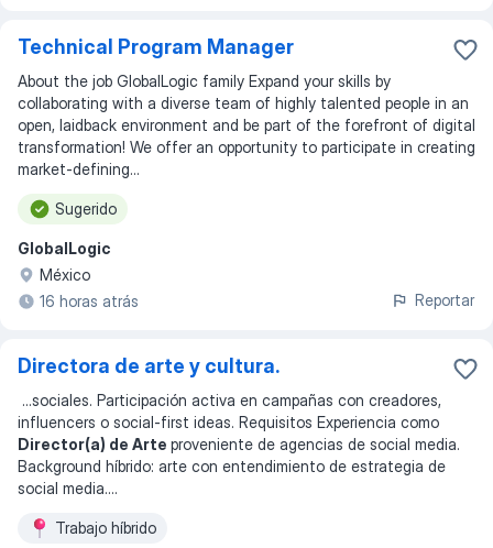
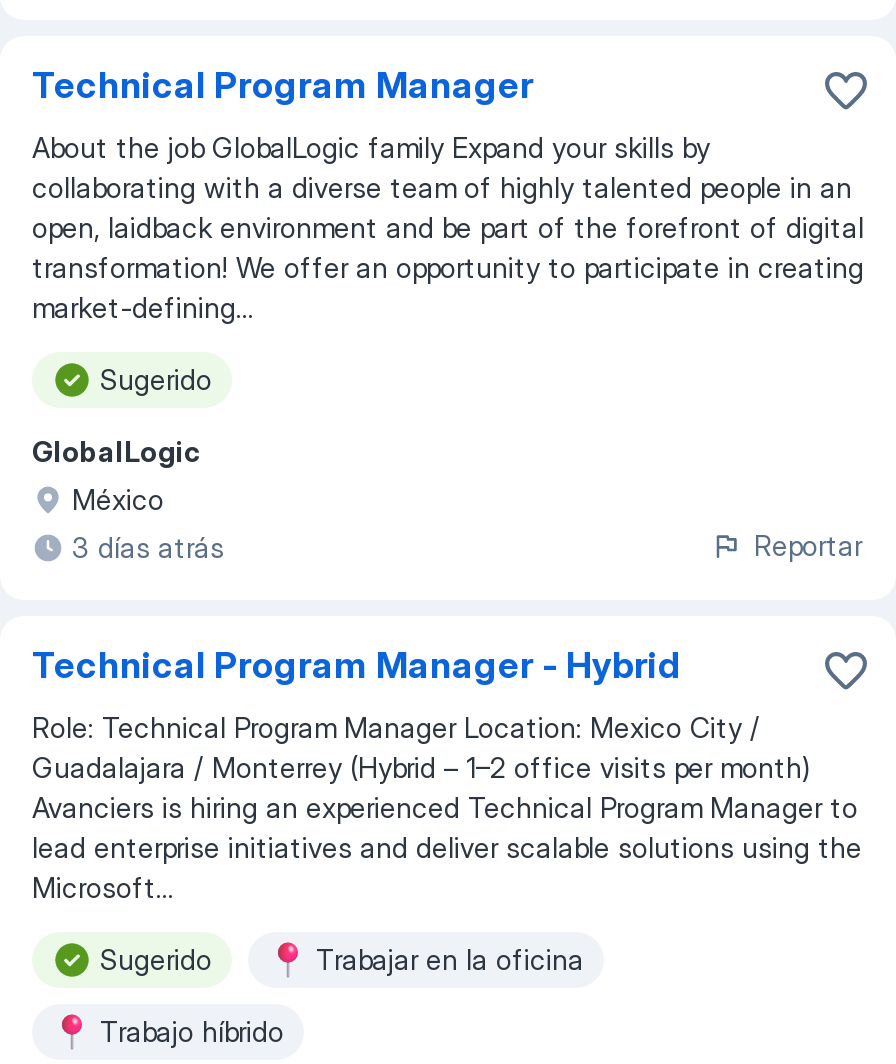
- 16 horas atrás
- Directora de arte y cultura.
- ...sociales. Participación activa en campañas con creadores,
- influencers o social-first ideas. Requisitos Experiencia como
- Director(a) de Arte proveniente de agencias de social media.
- Background híbrido: arte con entendimiento de estrategia de
- social media....
+ 3 días atrás
+ Technical Program Manager - Hybrid
+ Role: Technical Program Manager Location: Mexico City /
+ Guadalajara / Monterrey (Hybrid – 1–2 office visits per month)
+ Avanciers is hiring an experienced Technical Program Manager to
+ lead enterprise initiatives and deliver scalable solutions using the
+ Microsoft...
+ Sugerido
+ Trabajar en la oficina
